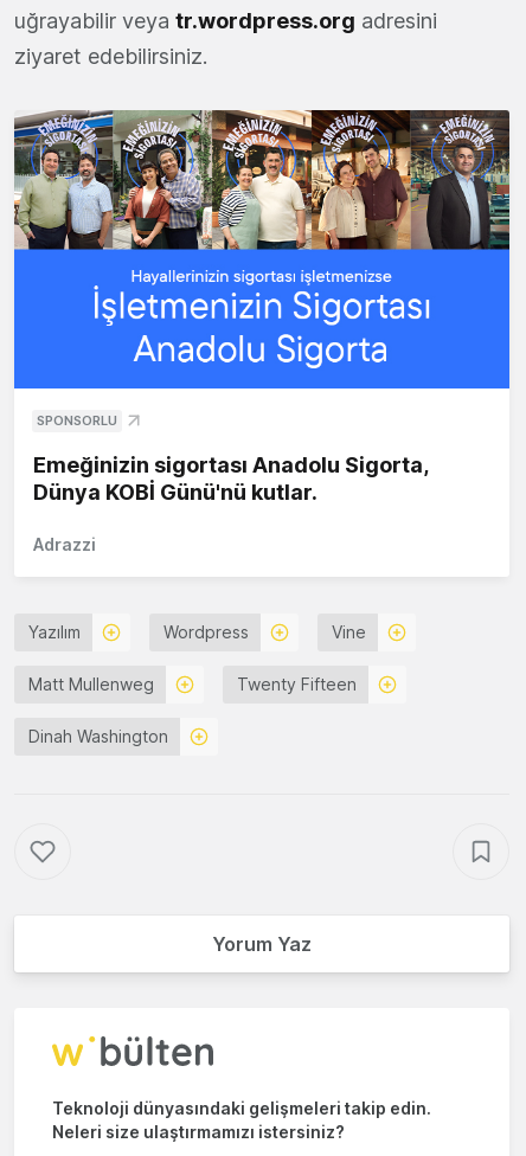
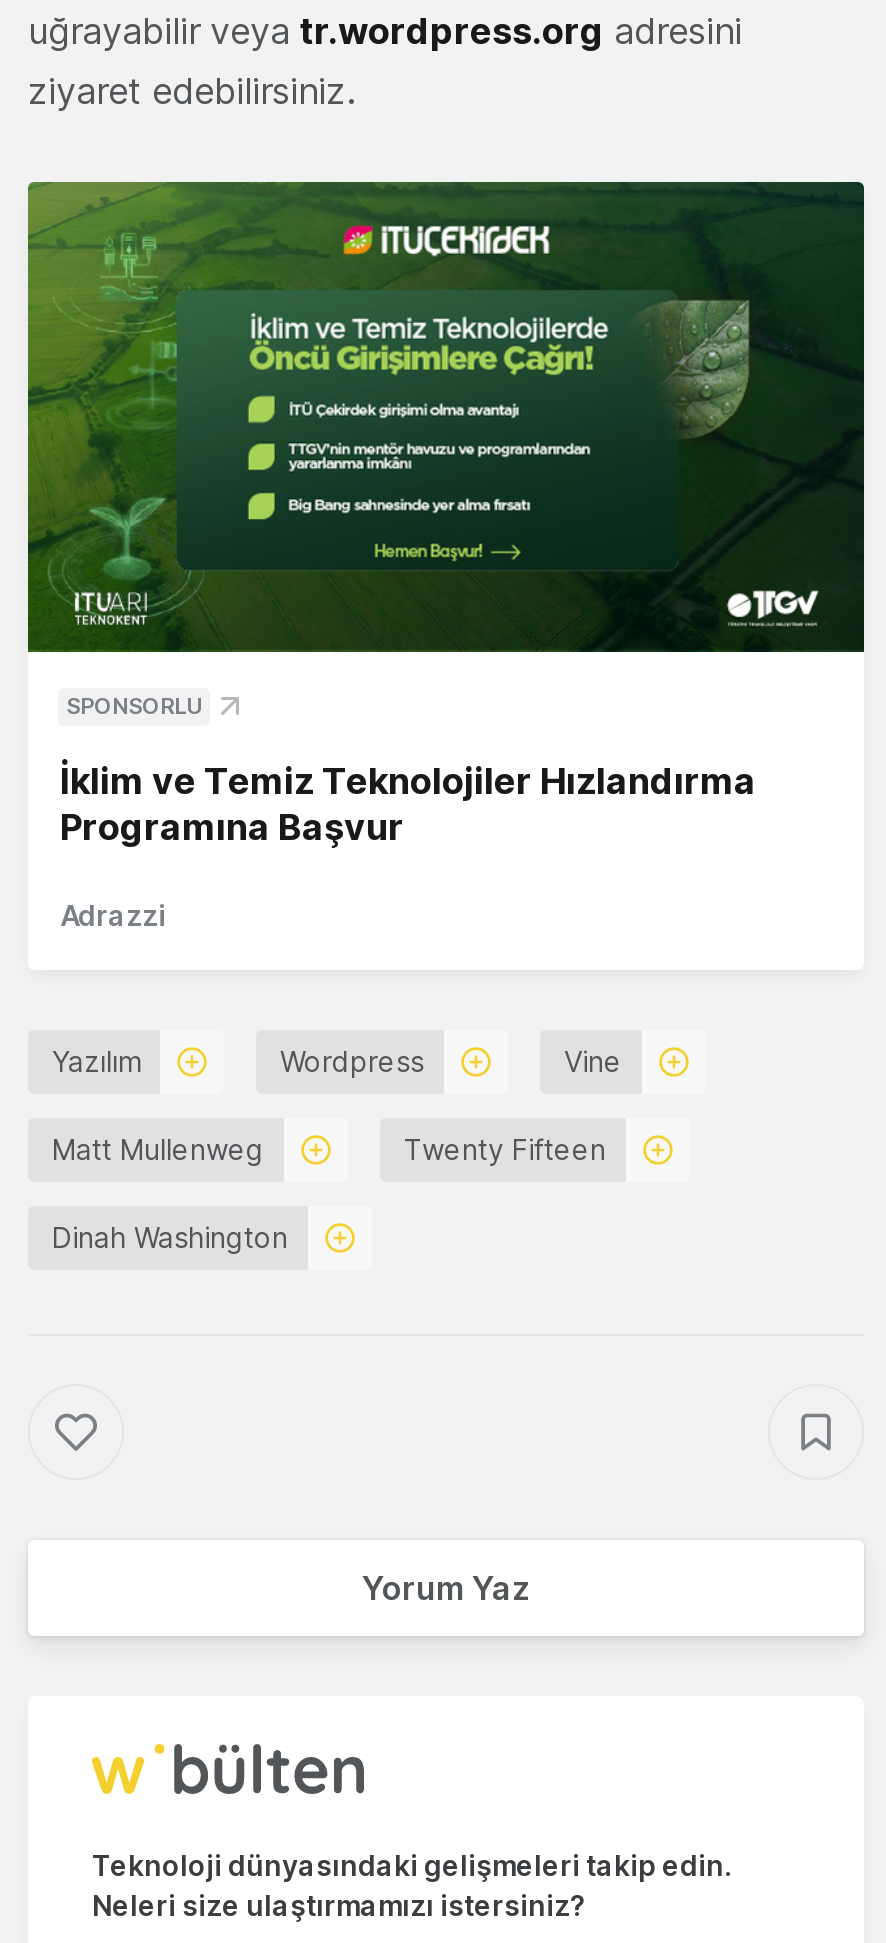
- [image]
+ [image]

- Emeğinizin sigortası Anadolu Sigorta,
- Dünya KOBİ Günü'nü kutlar.
+ İklim ve Temiz Teknolojiler Hızlandırma
+ Programına Başvur
